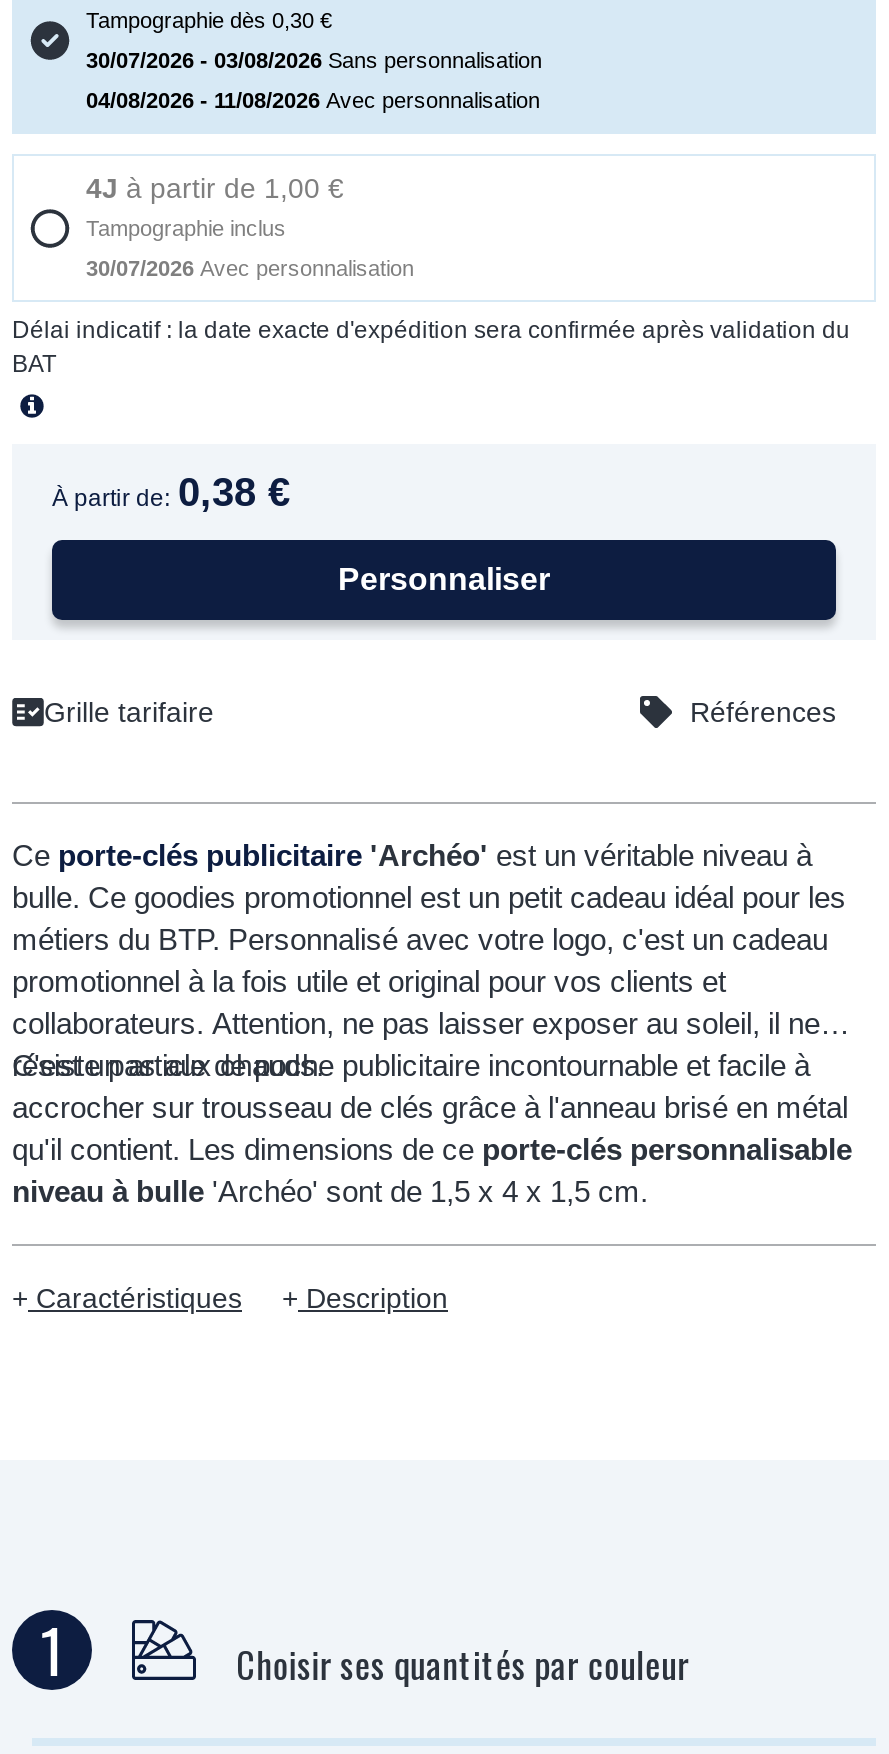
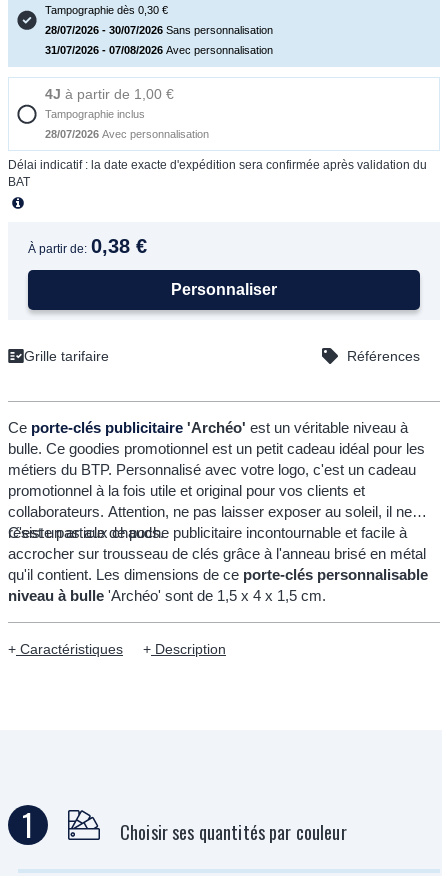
- 30/07/2026 - 03/08/2026 Sans personnalisation
+ 28/07/2026 - 30/07/2026 Sans personnalisation

- 04/08/2026 - 11/08/2026 Avec personnalisation
+ 31/07/2026 - 07/08/2026 Avec personnalisation

- 30/07/2026 Avec personnalisation
+ 28/07/2026 Avec personnalisation
